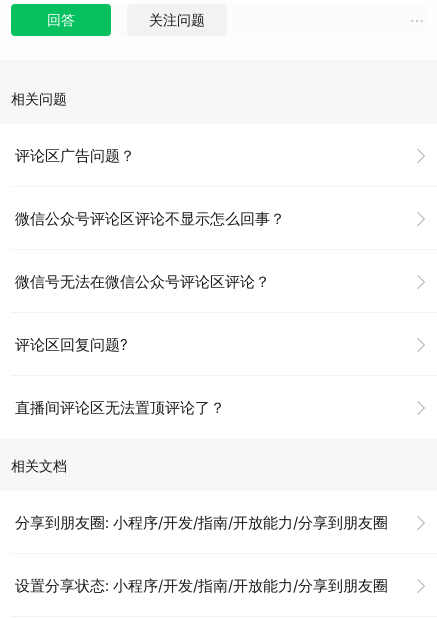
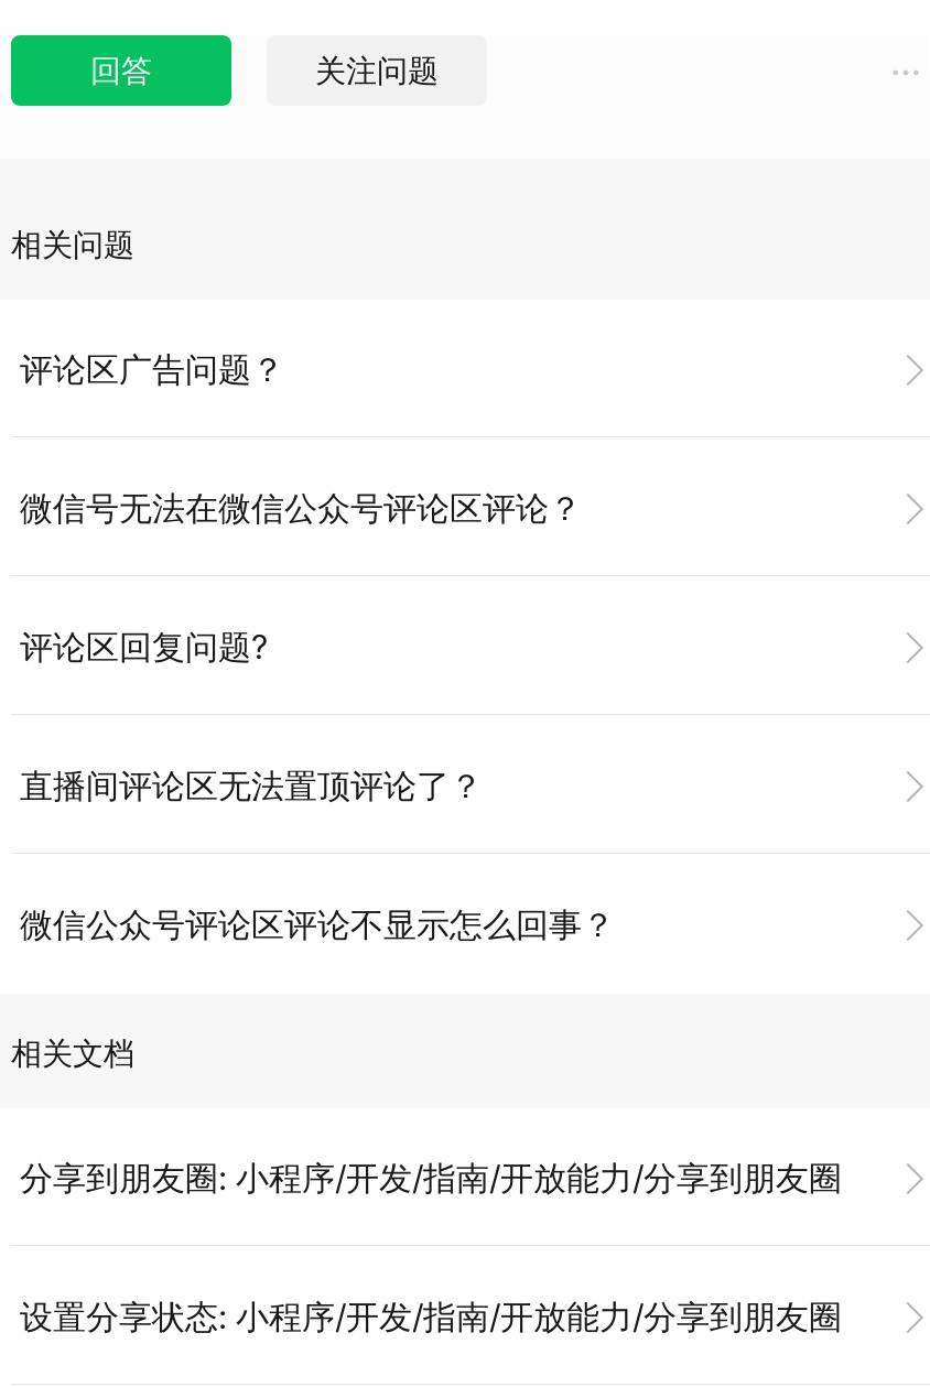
moved down: 微信公众号评论区评论不显示怎么回事？

moved up: 微信号无法在微信公众号评论区评论？ | 评论区回复问题? | 直播间评论区无法置顶评论了？
